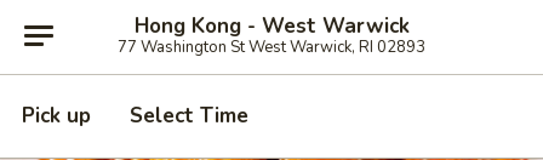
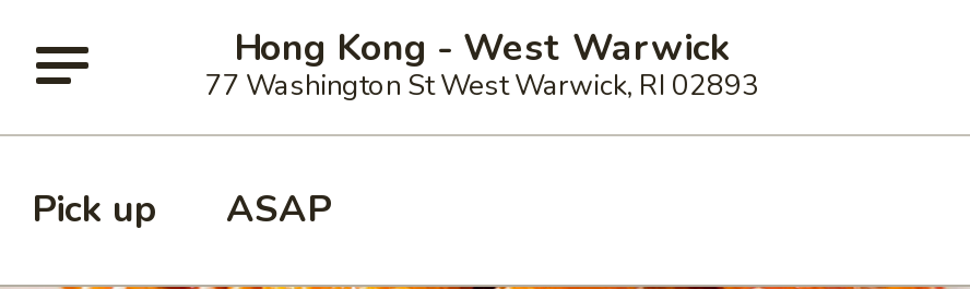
- Select Time
+ ASAP
